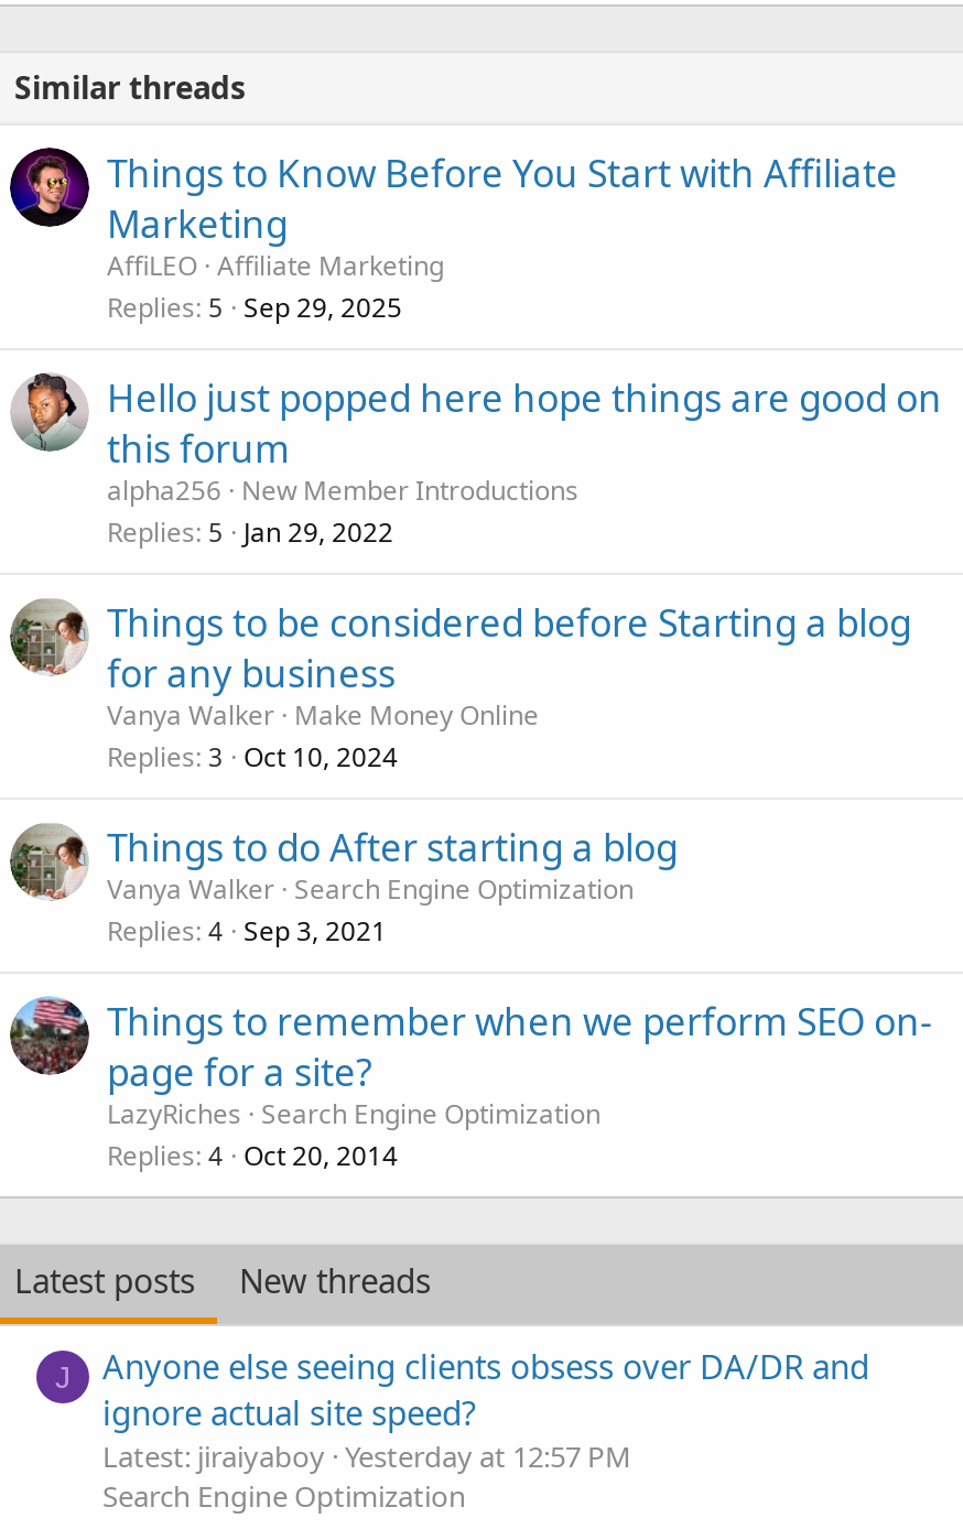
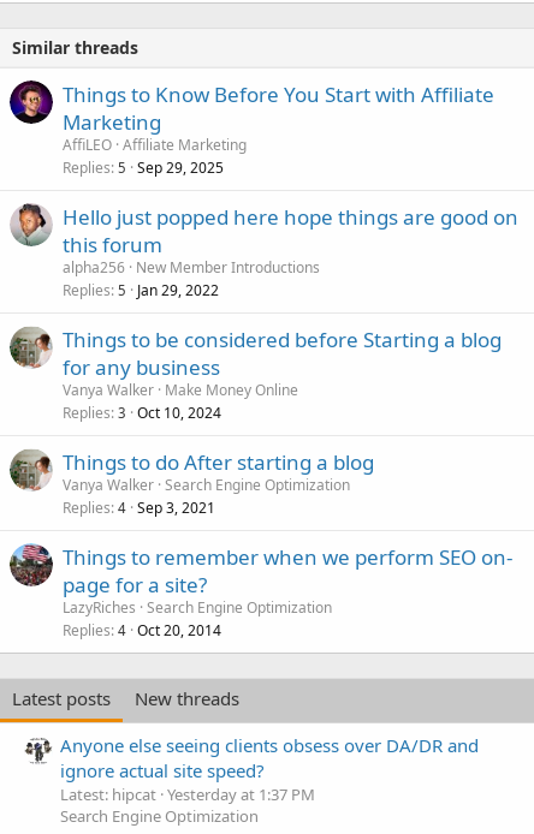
- J

- Latest: jiraiyaboy Yesterday at 12:57 PM
+ Latest: hipcat Yesterday at 1:37 PM
